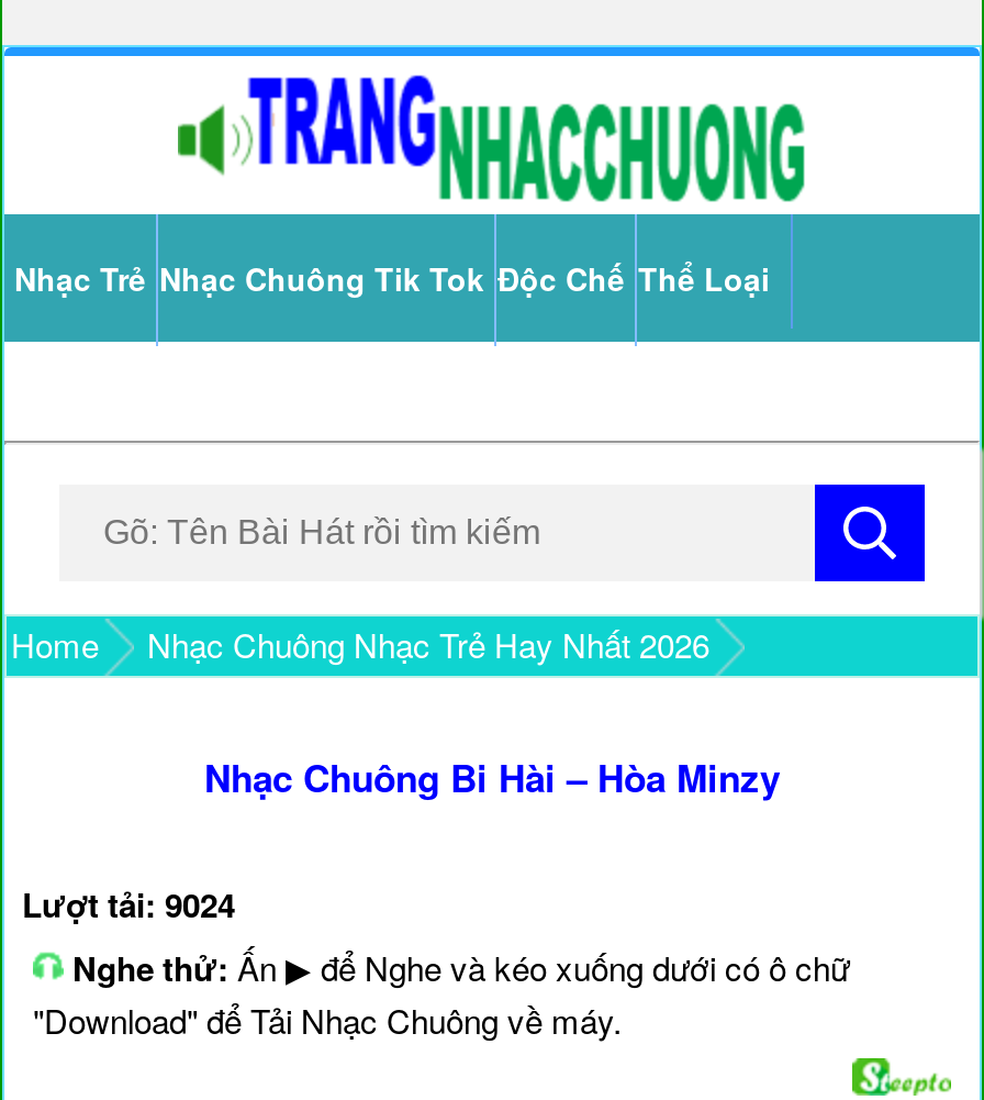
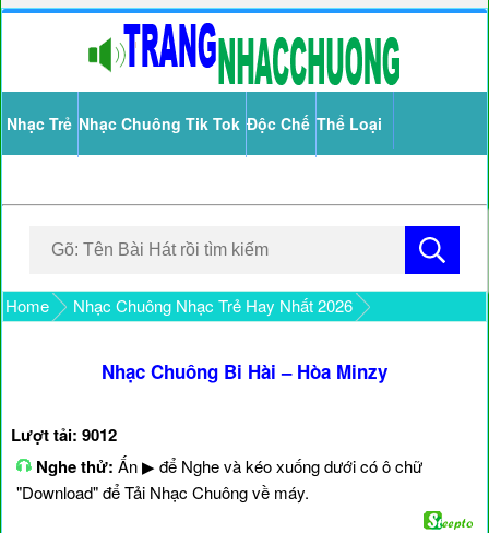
- Lượt tải: 9024
+ Lượt tải: 9012
